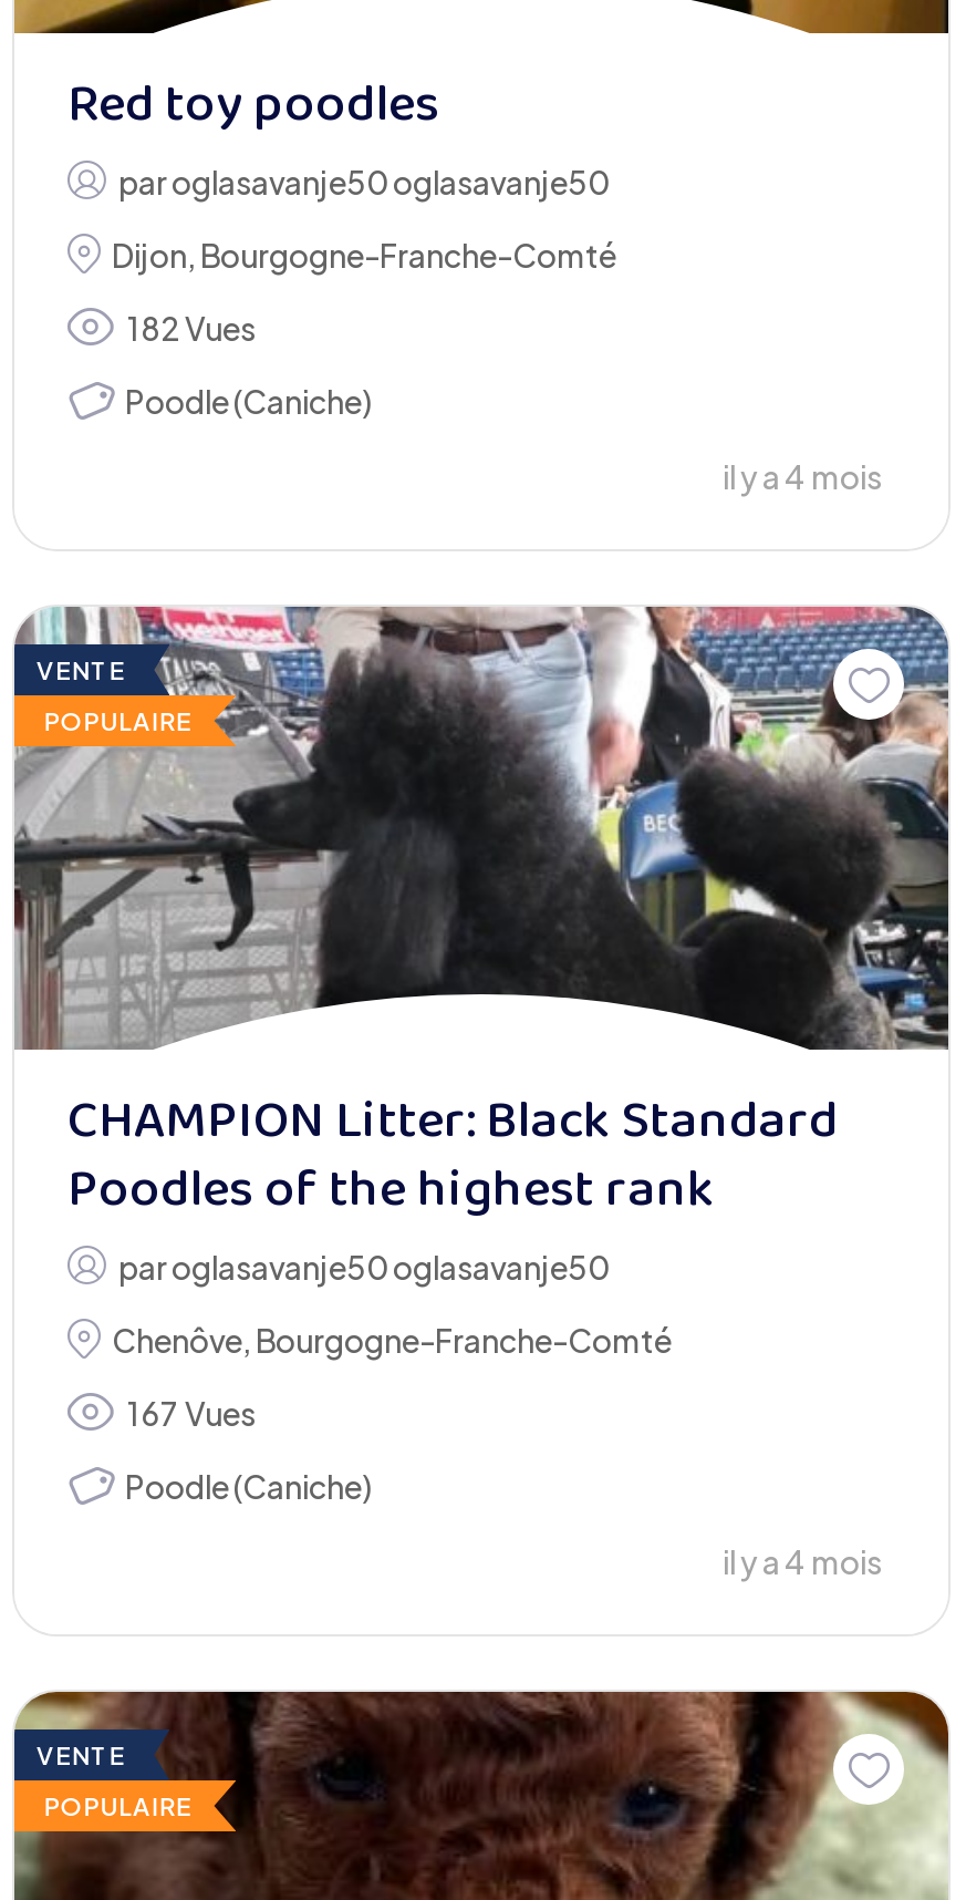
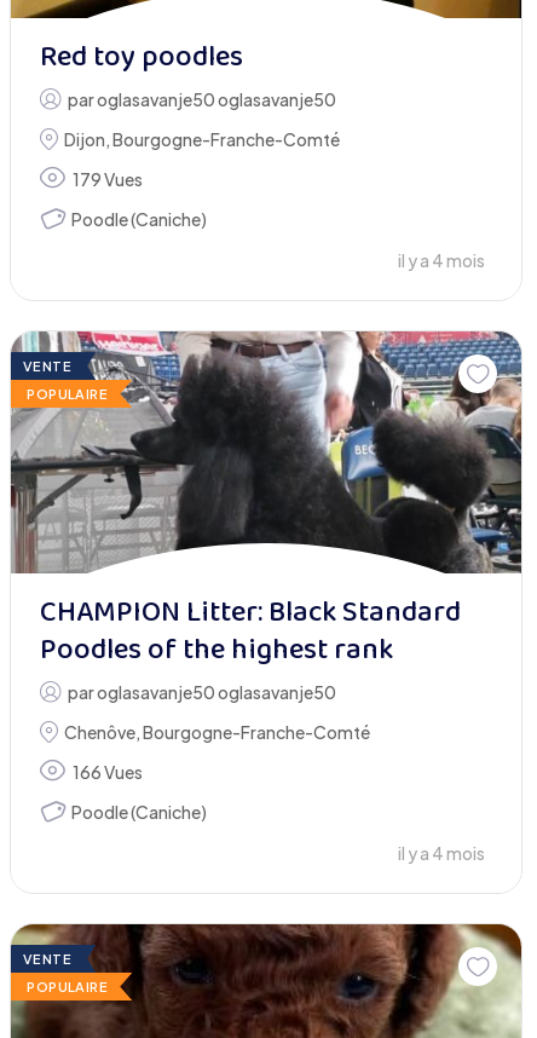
- 182 Vues
+ 179 Vues

- 167 Vues
+ 166 Vues
